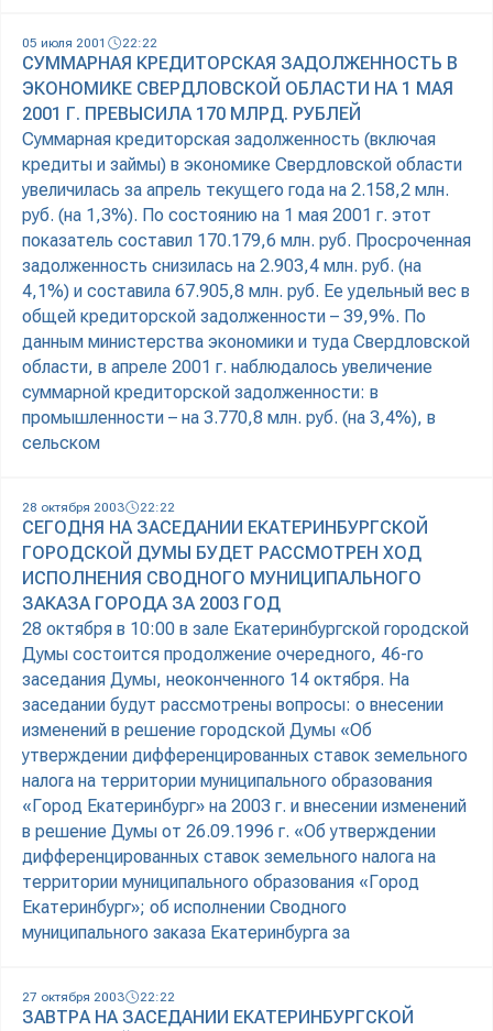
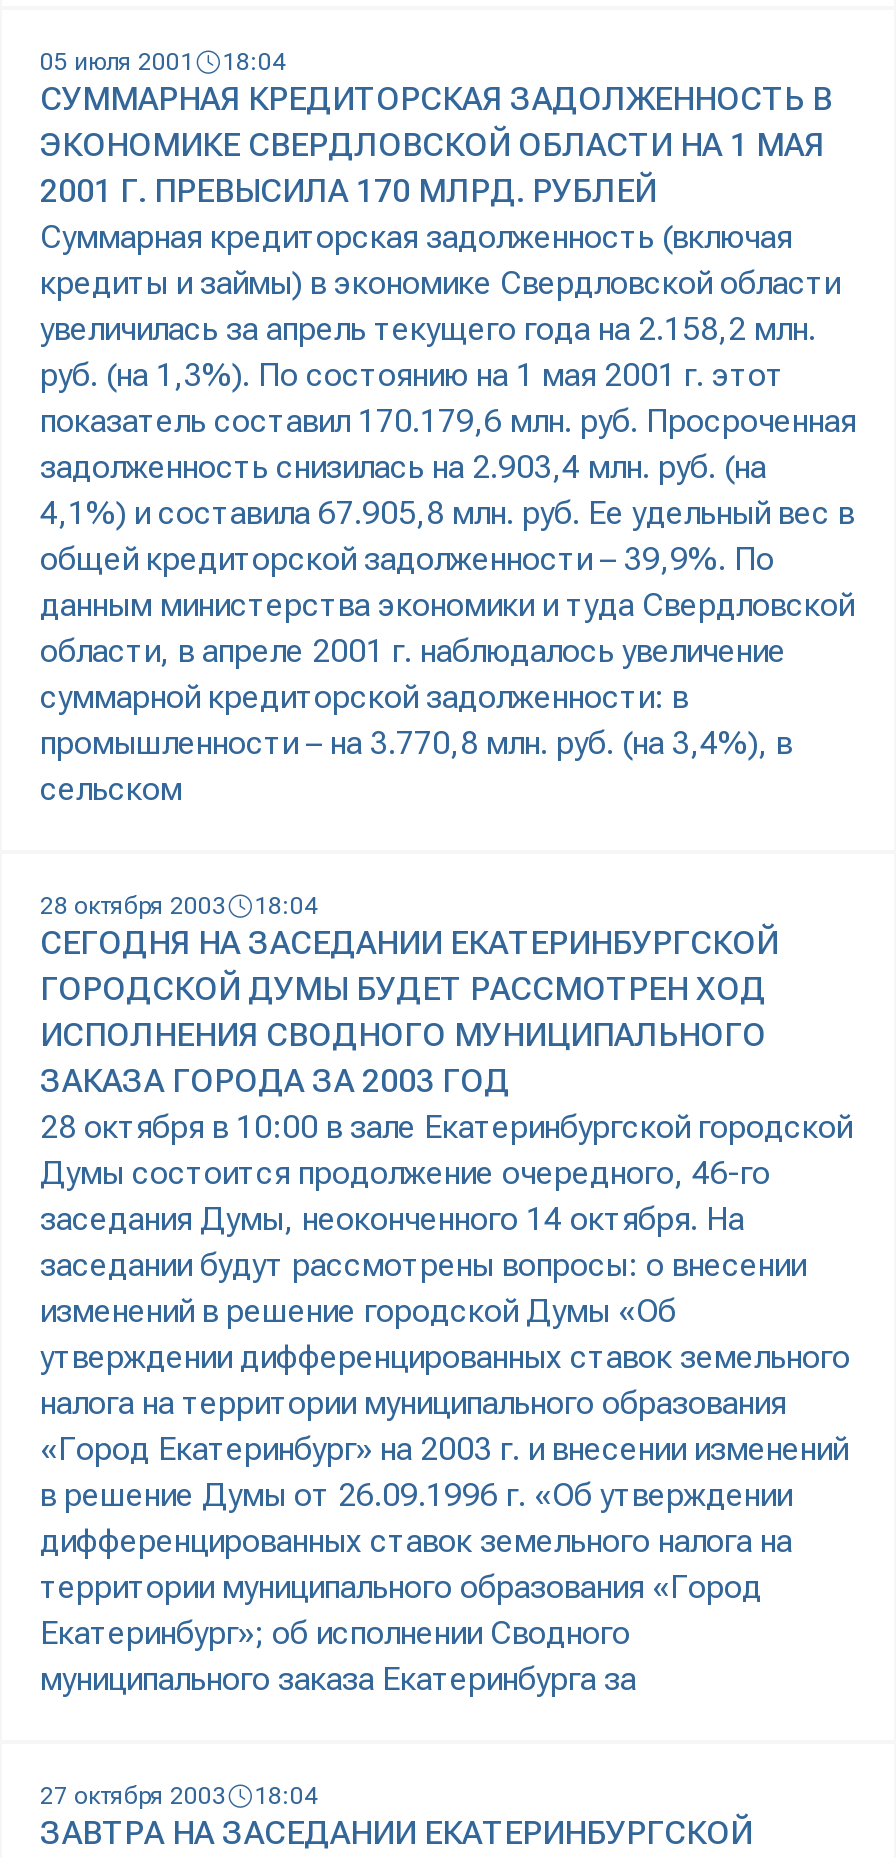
- 05 июля 2001 22:22
+ 05 июля 2001 18:04

- 28 октября 2003 22:22
+ 28 октября 2003 18:04

- 27 октября 2003 22:22
+ 27 октября 2003 18:04
